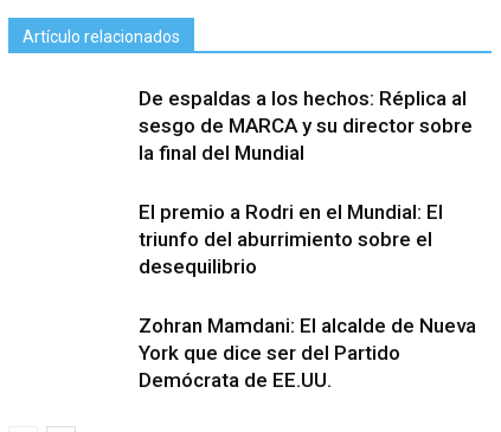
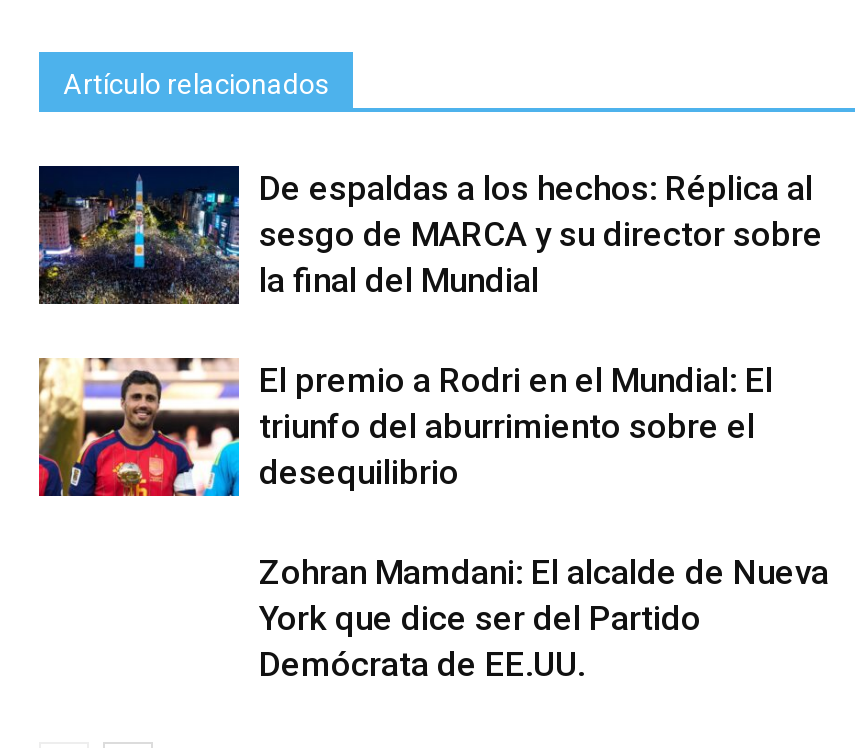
+ [image]

+ [image]
